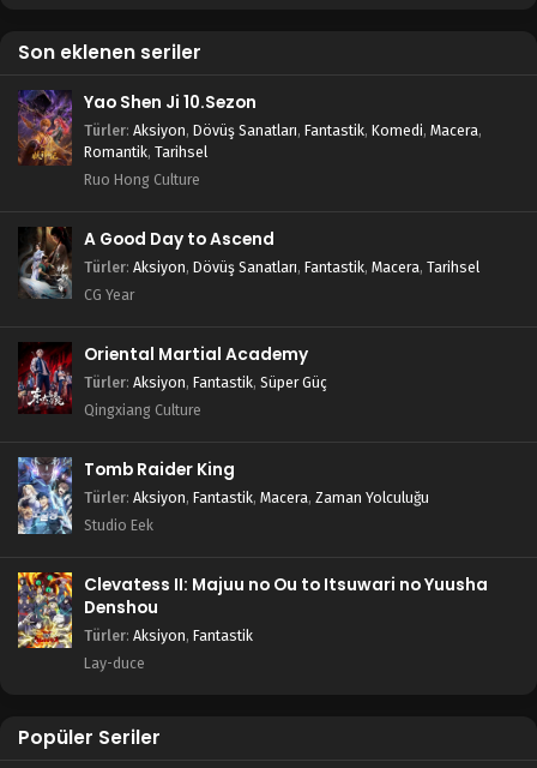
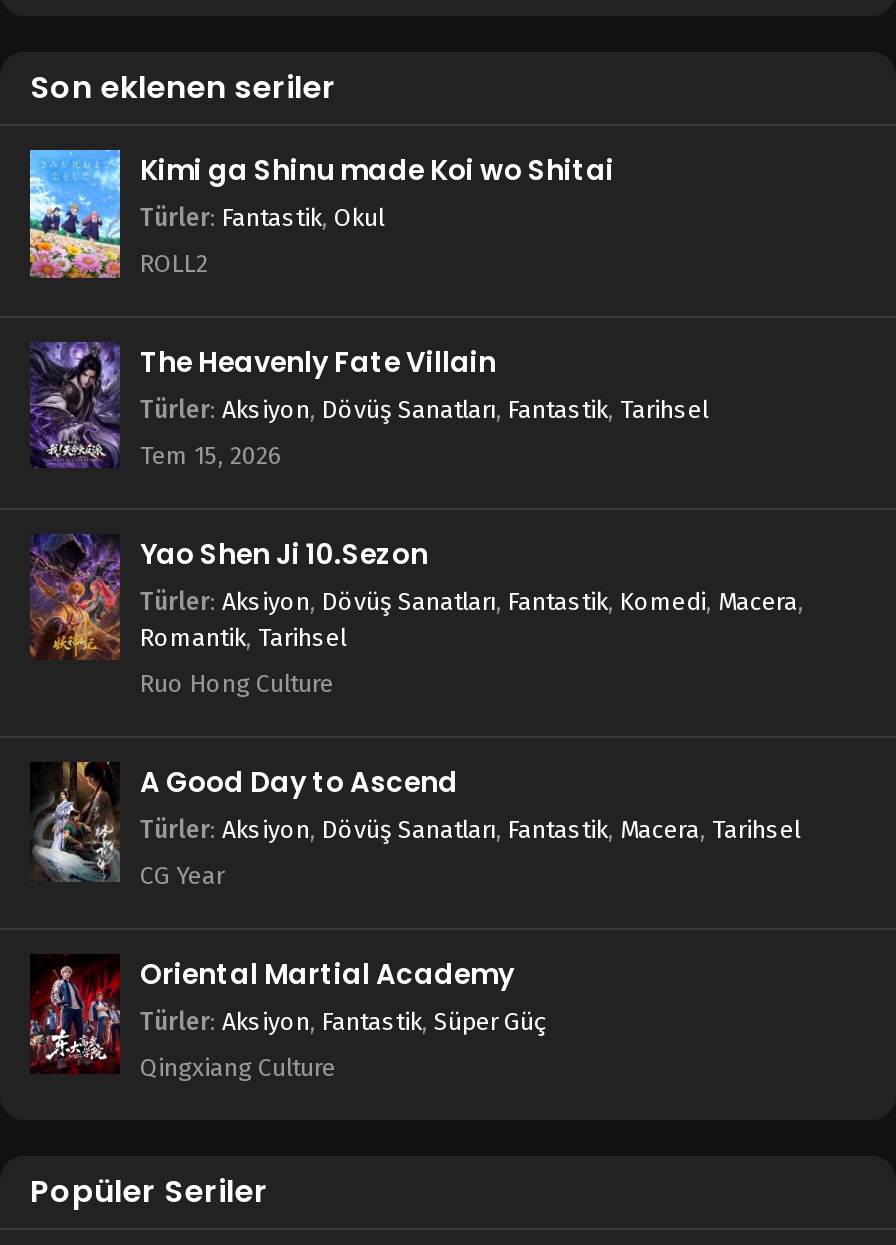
+ [image]
+ Kimi ga Shinu made Koi wo Shitai
+ Türler: Fantastik, Okul
+ ROLL2
+ The Heavenly Fate Villain
+ Türler: Aksiyon, Dövüş Sanatları, Fantastik, Tarihsel
+ Tem 15, 2026

+ [image]

moved down: [image] | Yao Shen Ji 10.Sezon | Türler: Aksiyon, Dövüş Sanatları, Fantastik, Komedi, Macera, | ... | Türler: Aksiyon, Fantastik, Süper Güç | Qingxiang Culture

- [image]
- Tomb Raider King
- Türler: Aksiyon, Fantastik, Macera, Zaman Yolculuğu
- Studio Eek
- Clevatess II: Majuu no Ou to Itsuwari no Yuusha
- Denshou
- Türler: Aksiyon, Fantastik
- Lay-duce

- [image]
